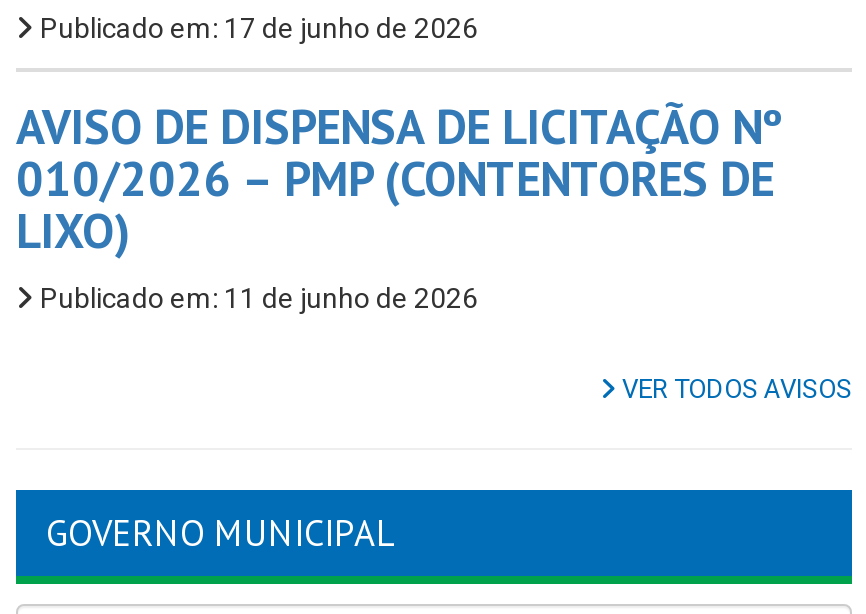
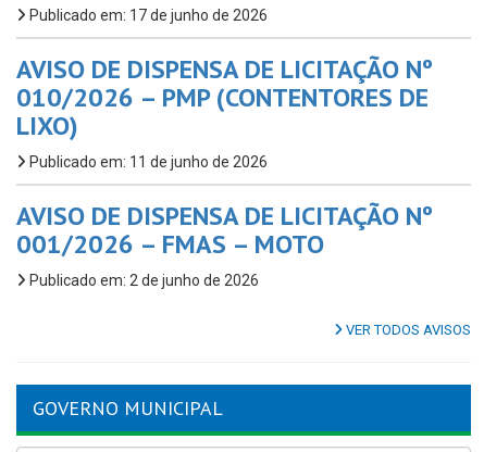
+ AVISO DE DISPENSA DE LICITAÇÃO Nº
+ 001/2026 – FMAS – MOTO
+ Publicado em: 2 de junho de 2026
